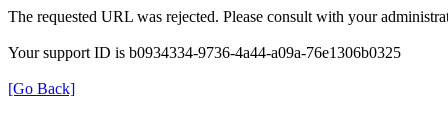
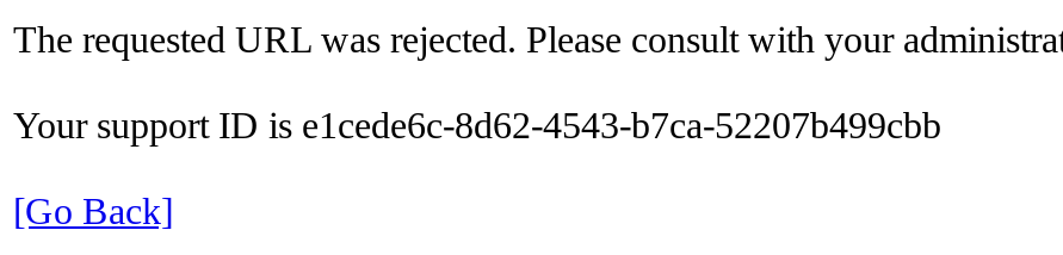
- Your support ID is b0934334-9736-4a44-a09a-76e1306b0325
+ Your support ID is e1cede6c-8d62-4543-b7ca-52207b499cbb
